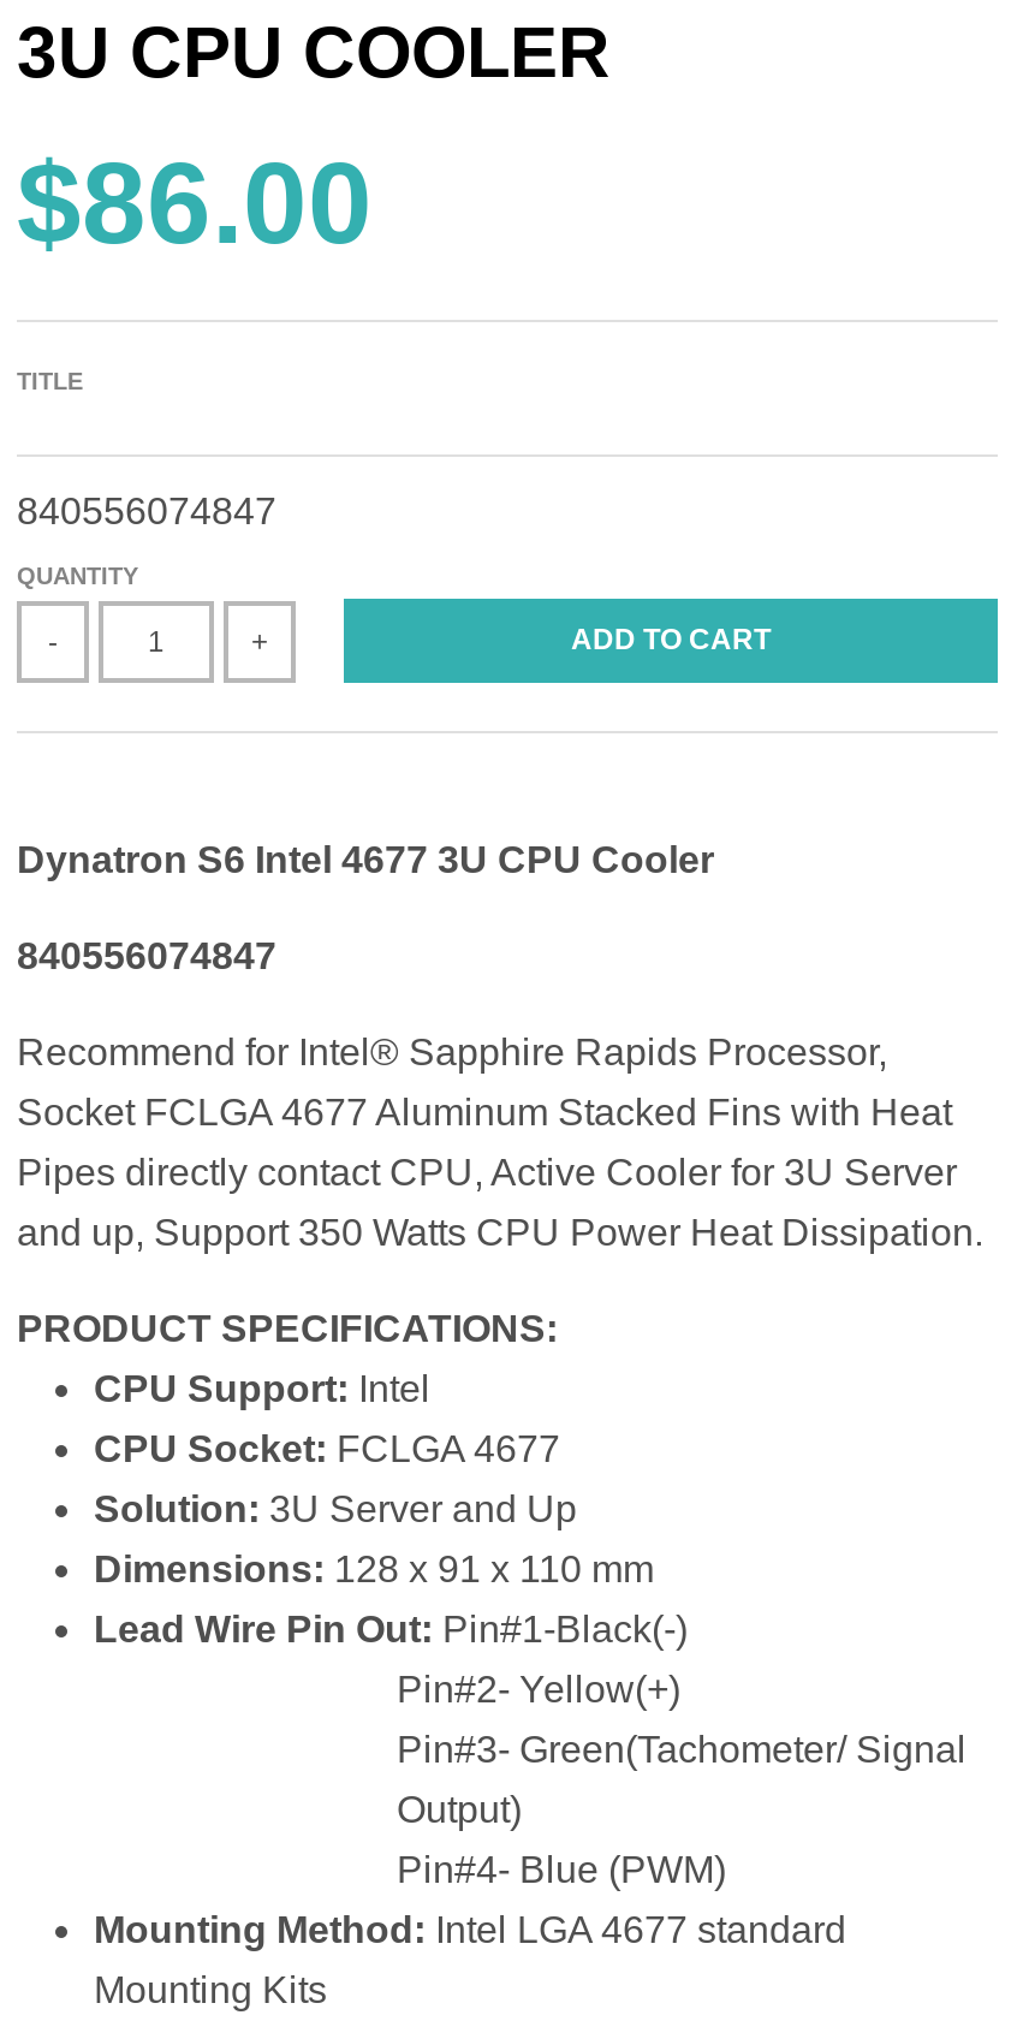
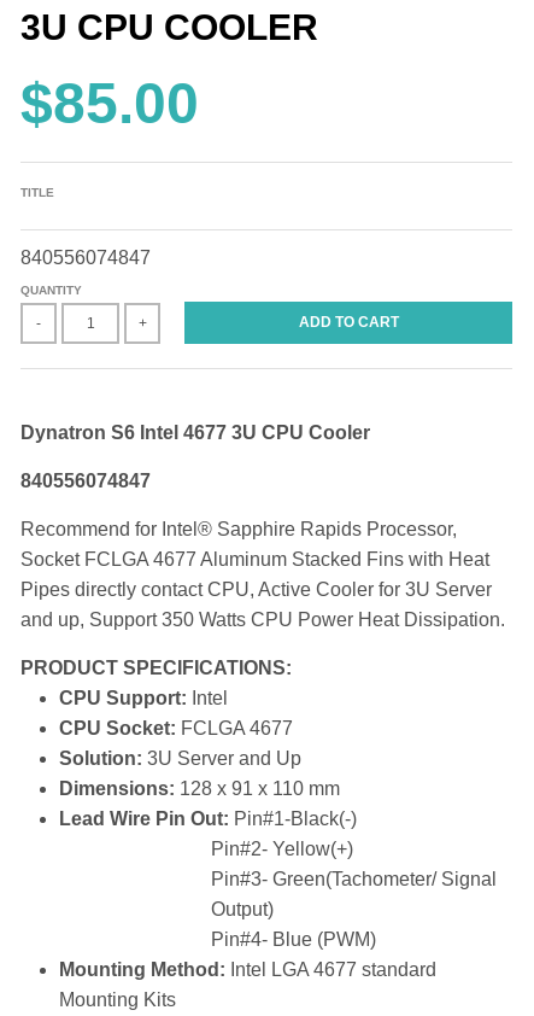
- $86.00
+ $85.00
